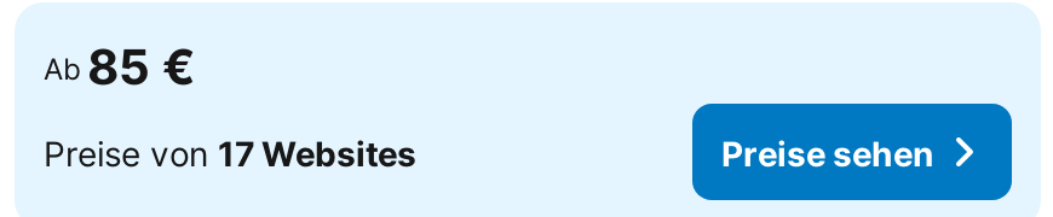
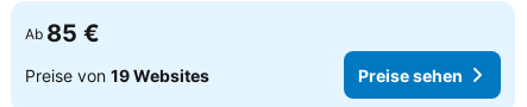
- Preise von 17 Websites
+ Preise von 19 Websites
